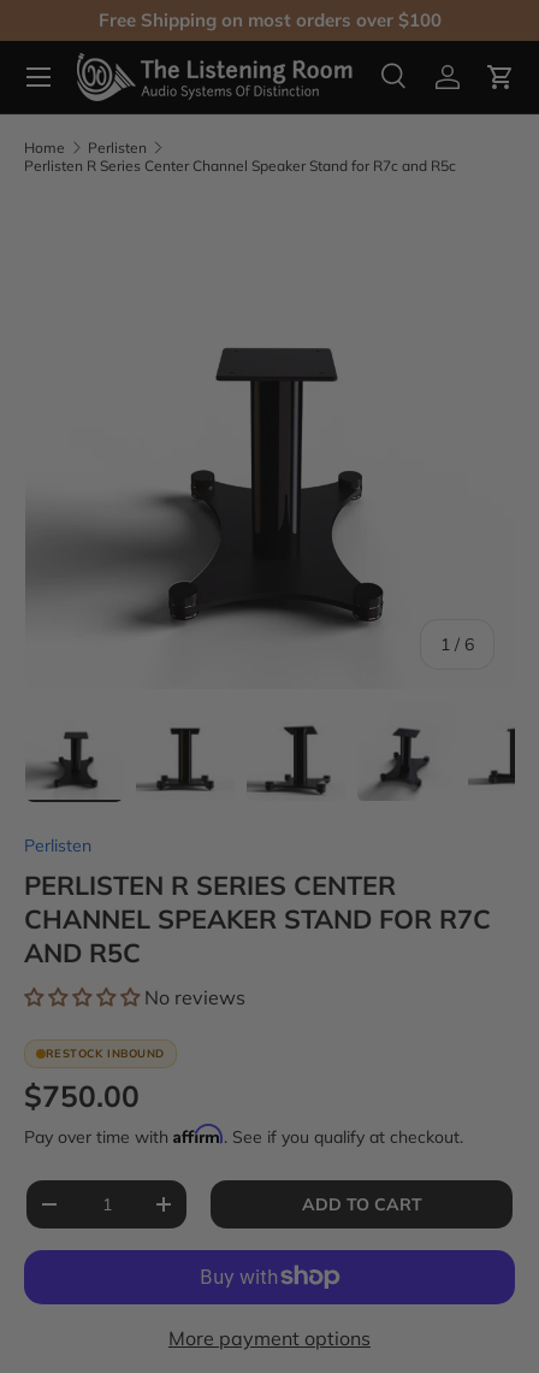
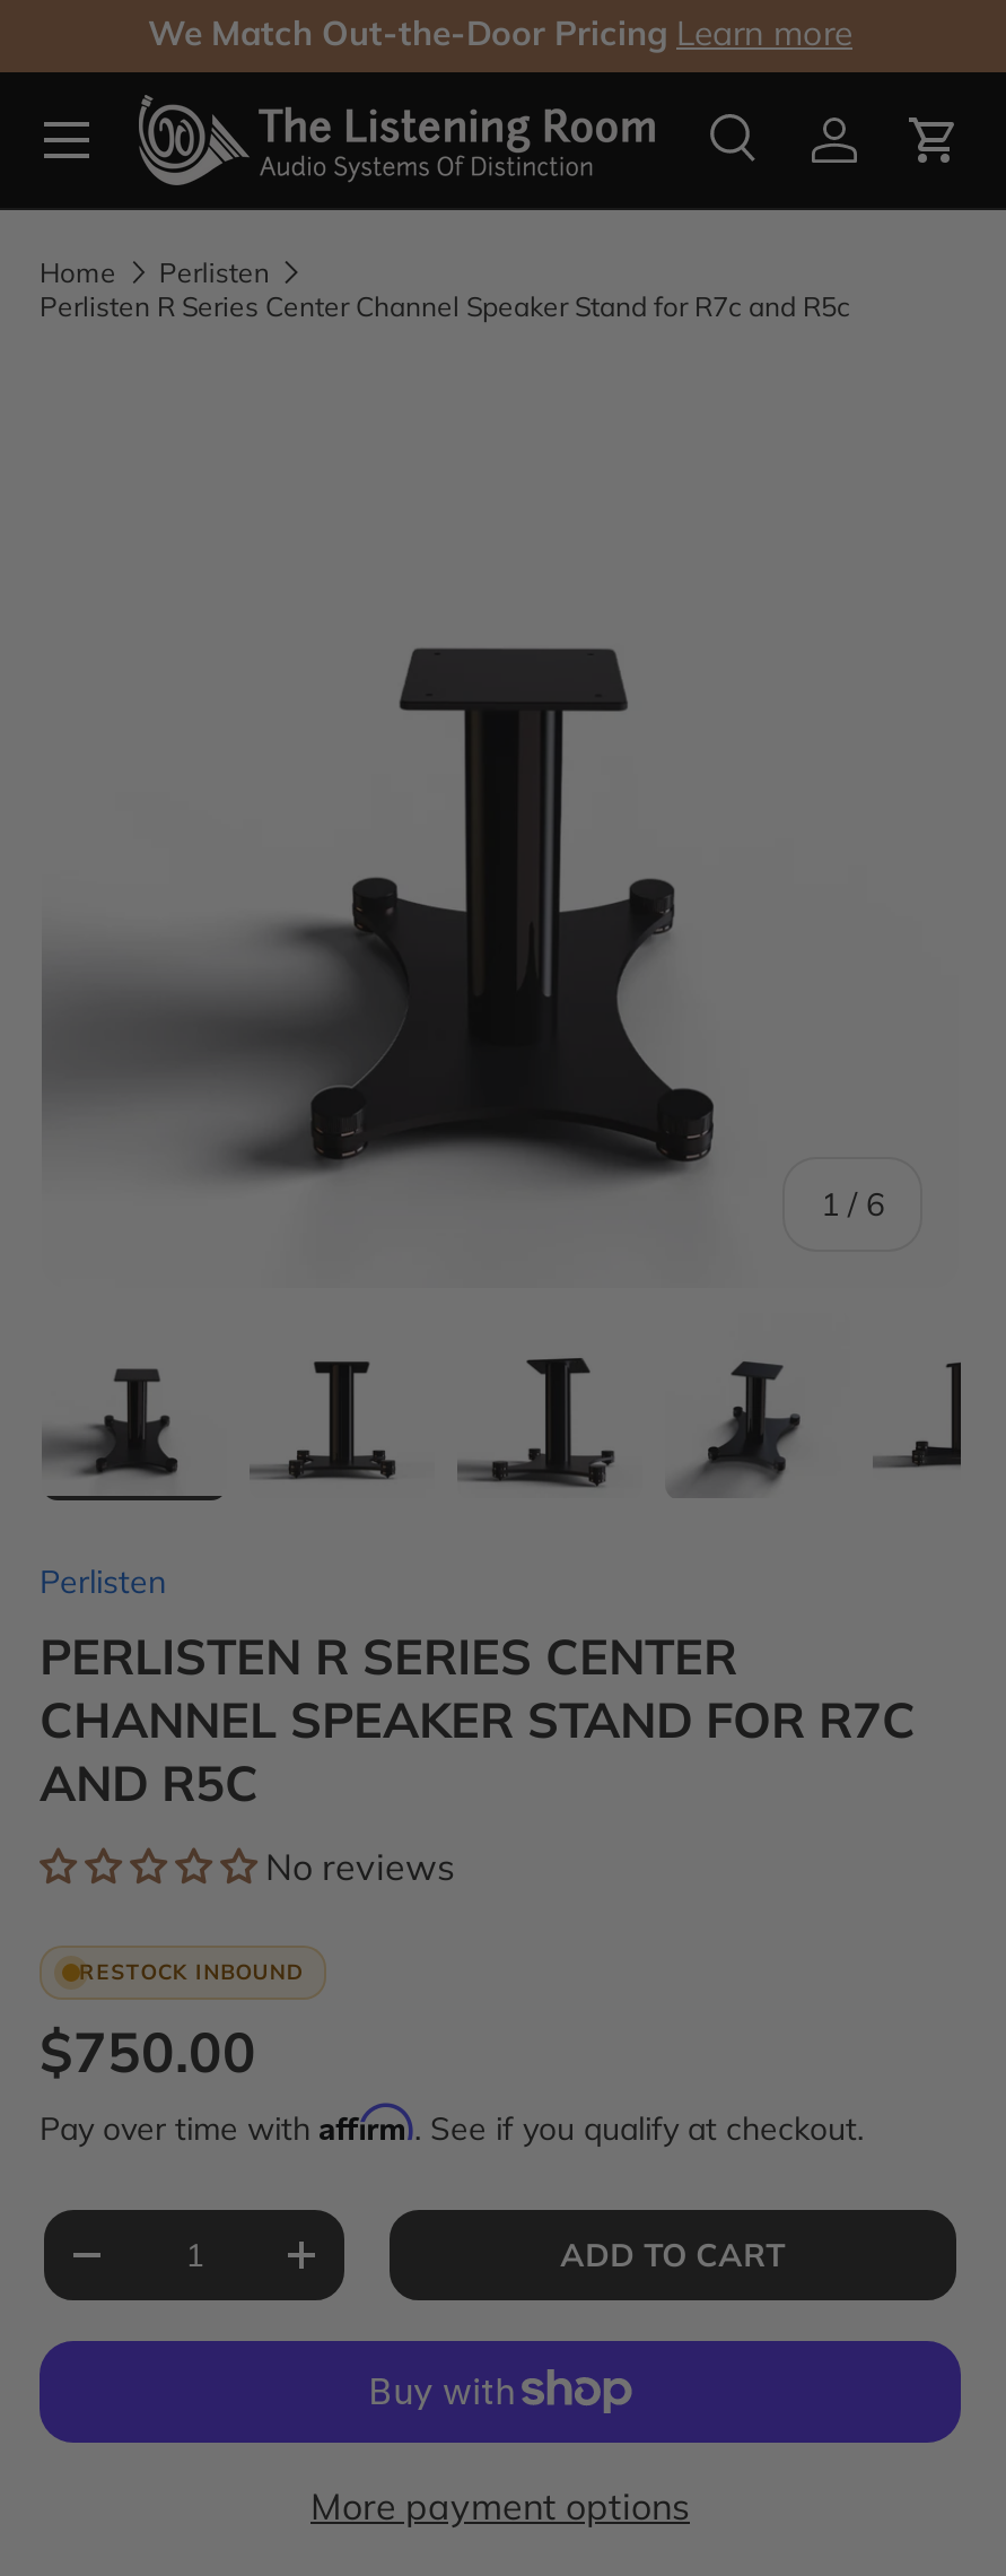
- Free Shipping on most orders over $100
+ We Match Out-the-Door Pricing Learn more
